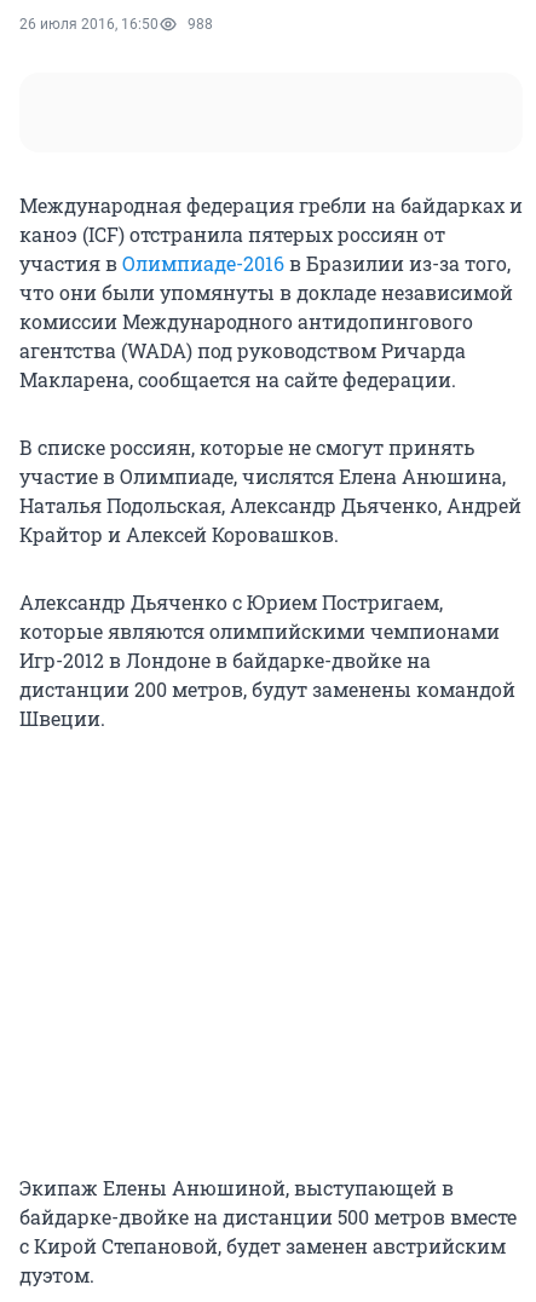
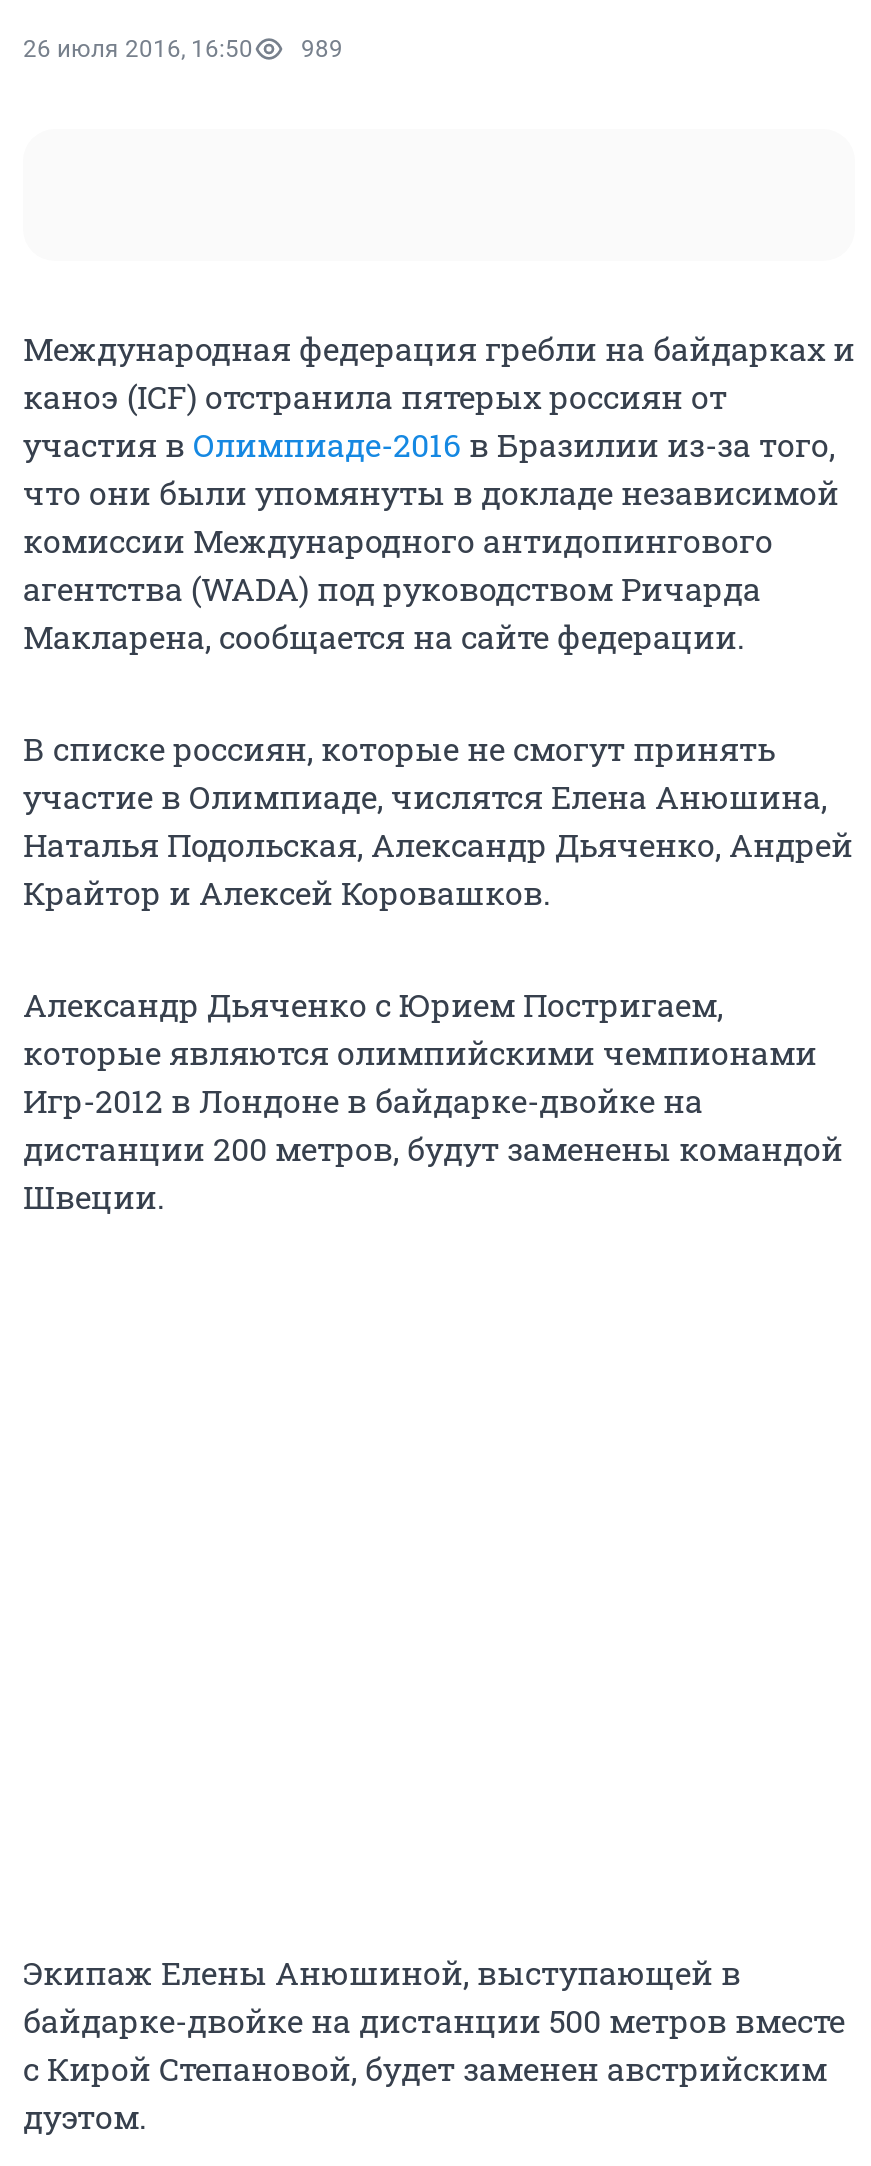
- 26 июля 2016, 16:50 988
+ 26 июля 2016, 16:50 989
